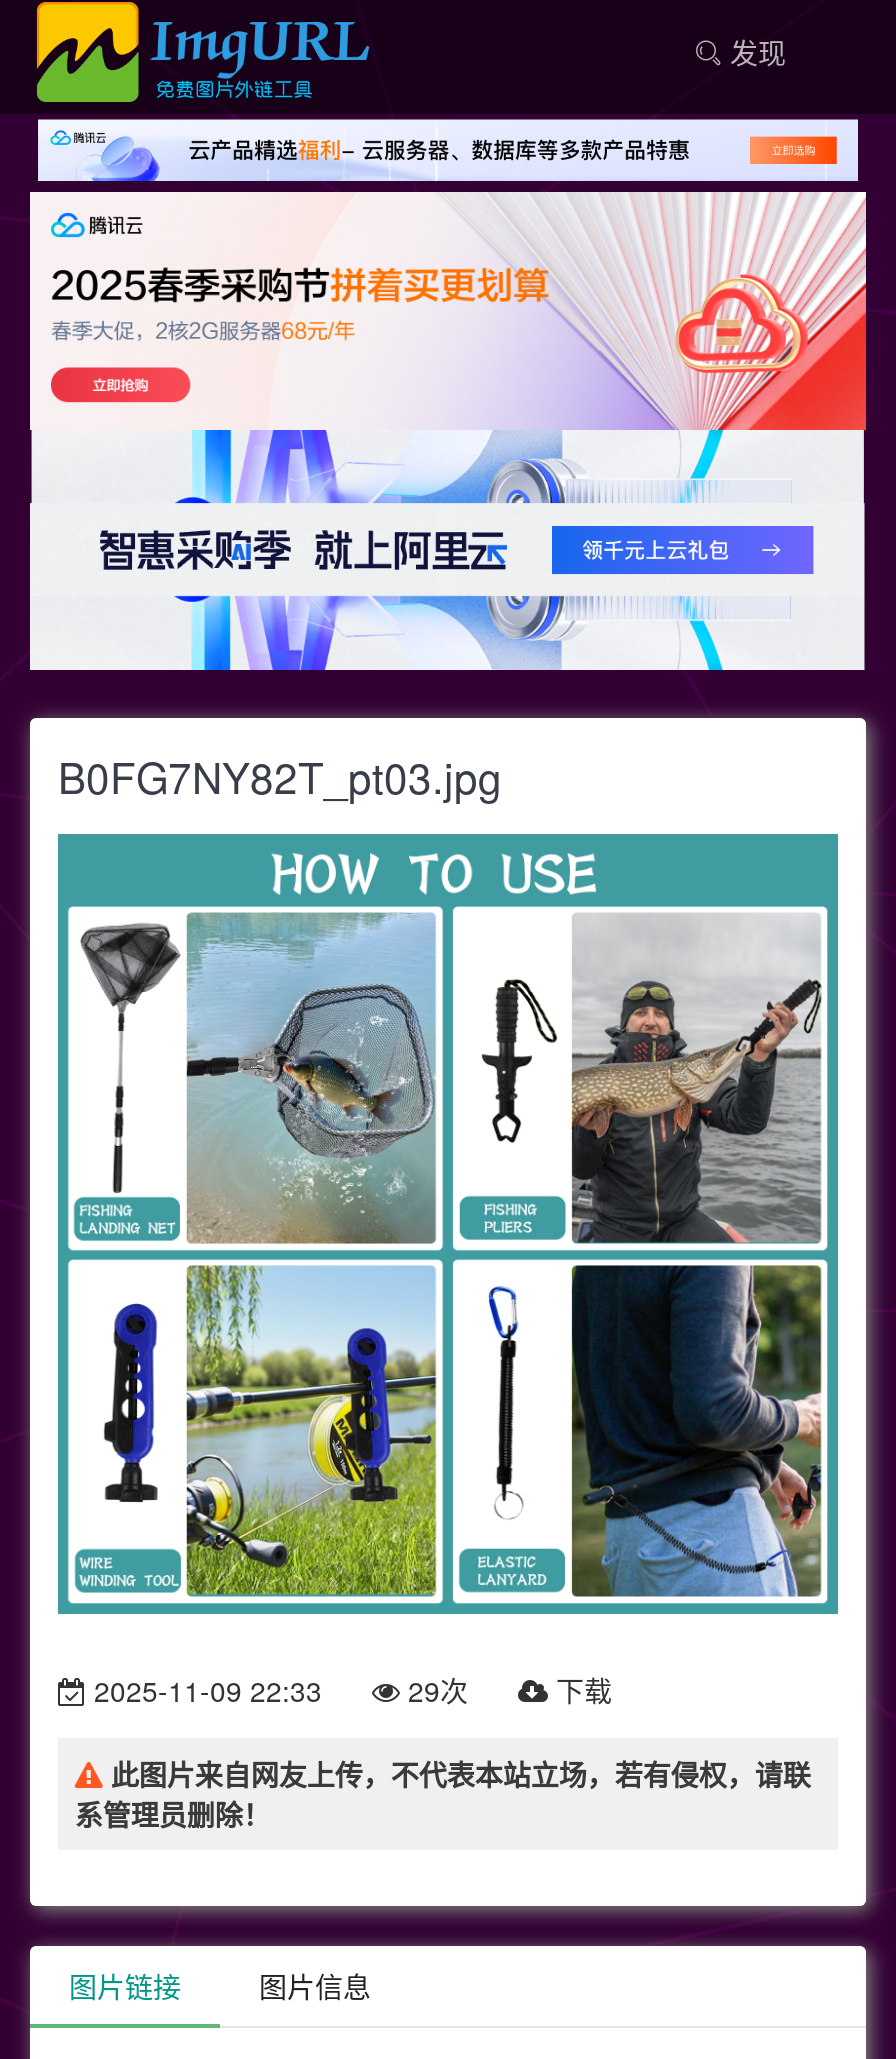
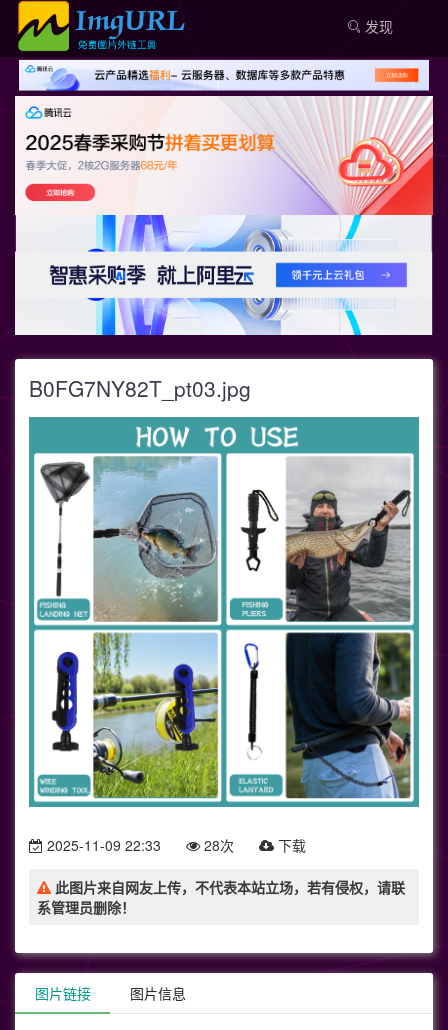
- 2025-11-09 22:33 29次 下载
+ 2025-11-09 22:33 28次 下载
